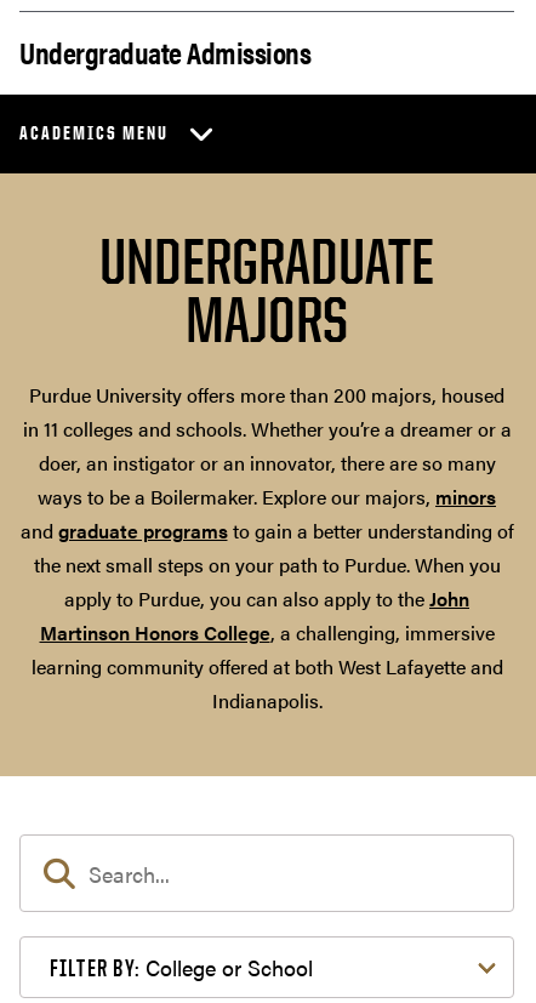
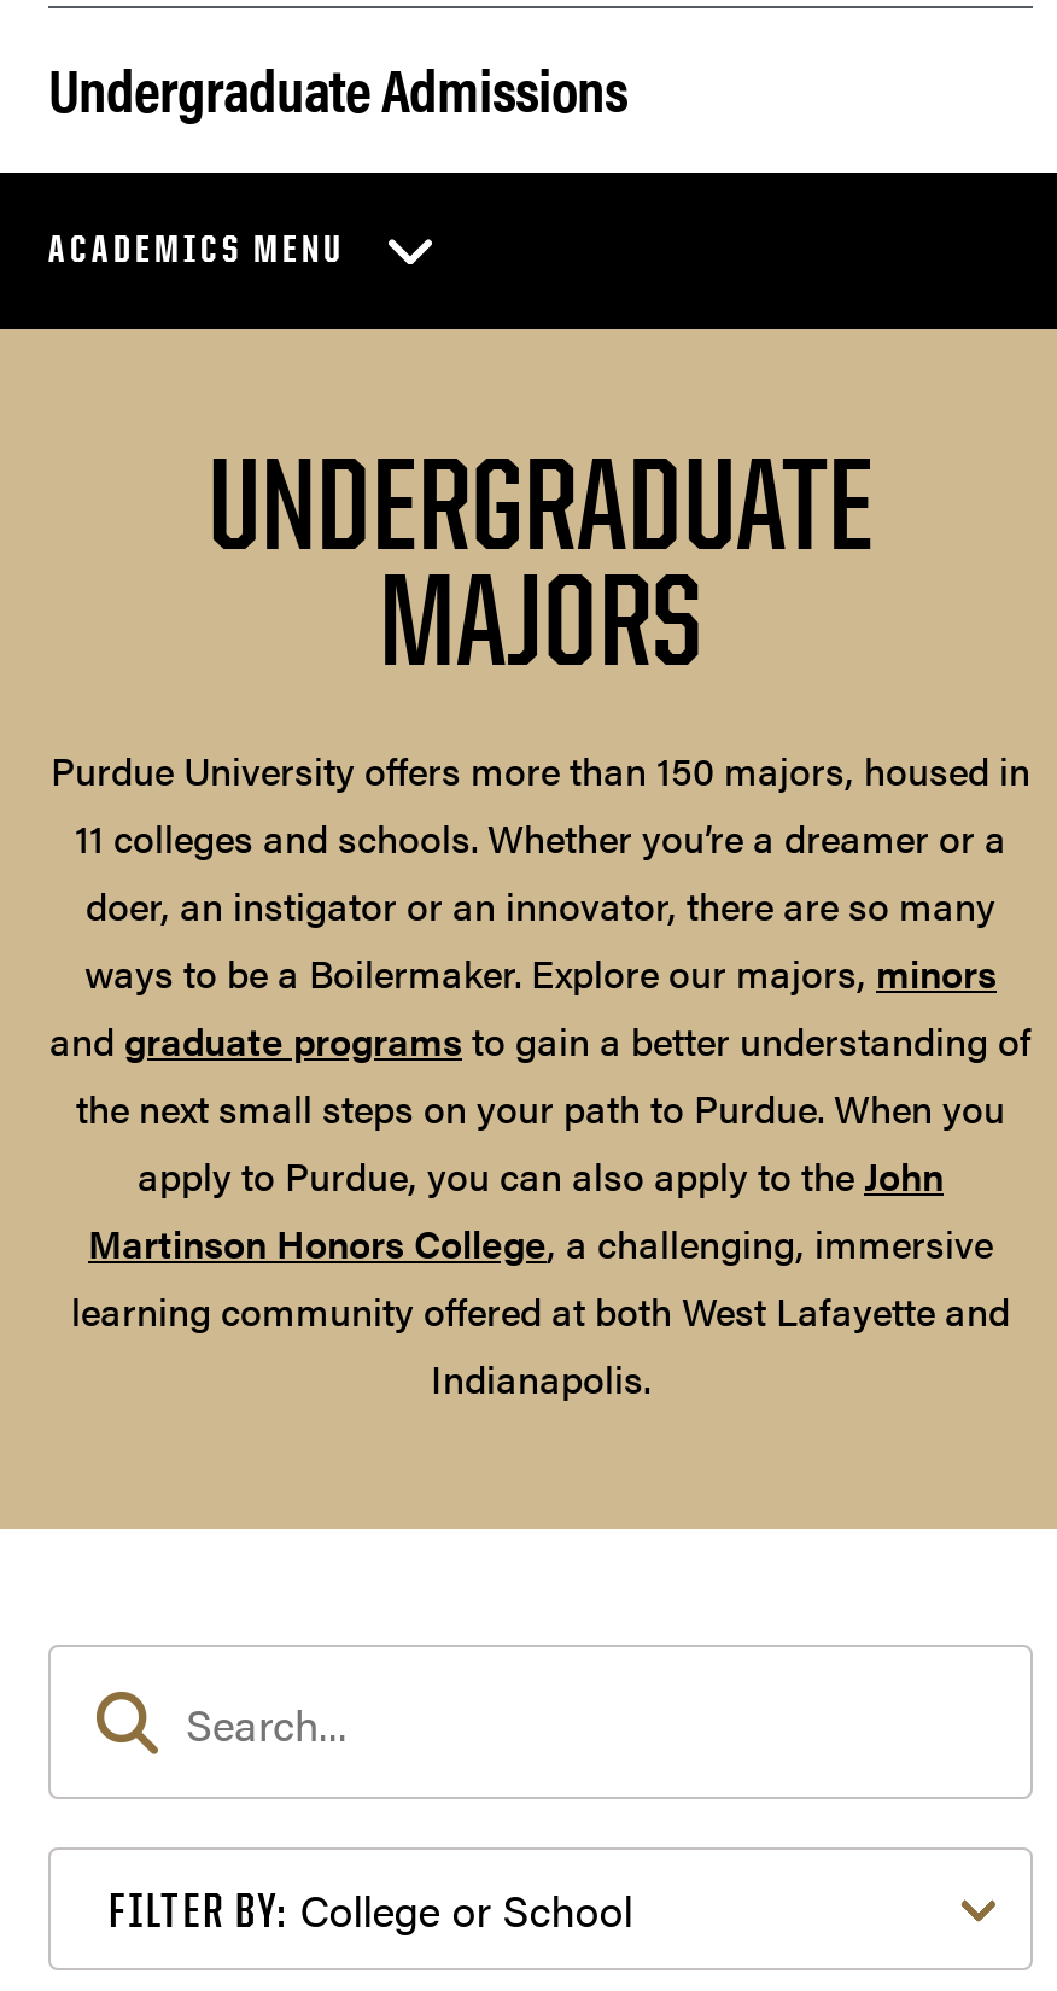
- Purdue University offers more than 200 majors, housed
- in 11 colleges and schools. Whether you’re a dreamer or a
+ Purdue University offers more than 150 majors, housed in
+ 11 colleges and schools. Whether you’re a dreamer or a
